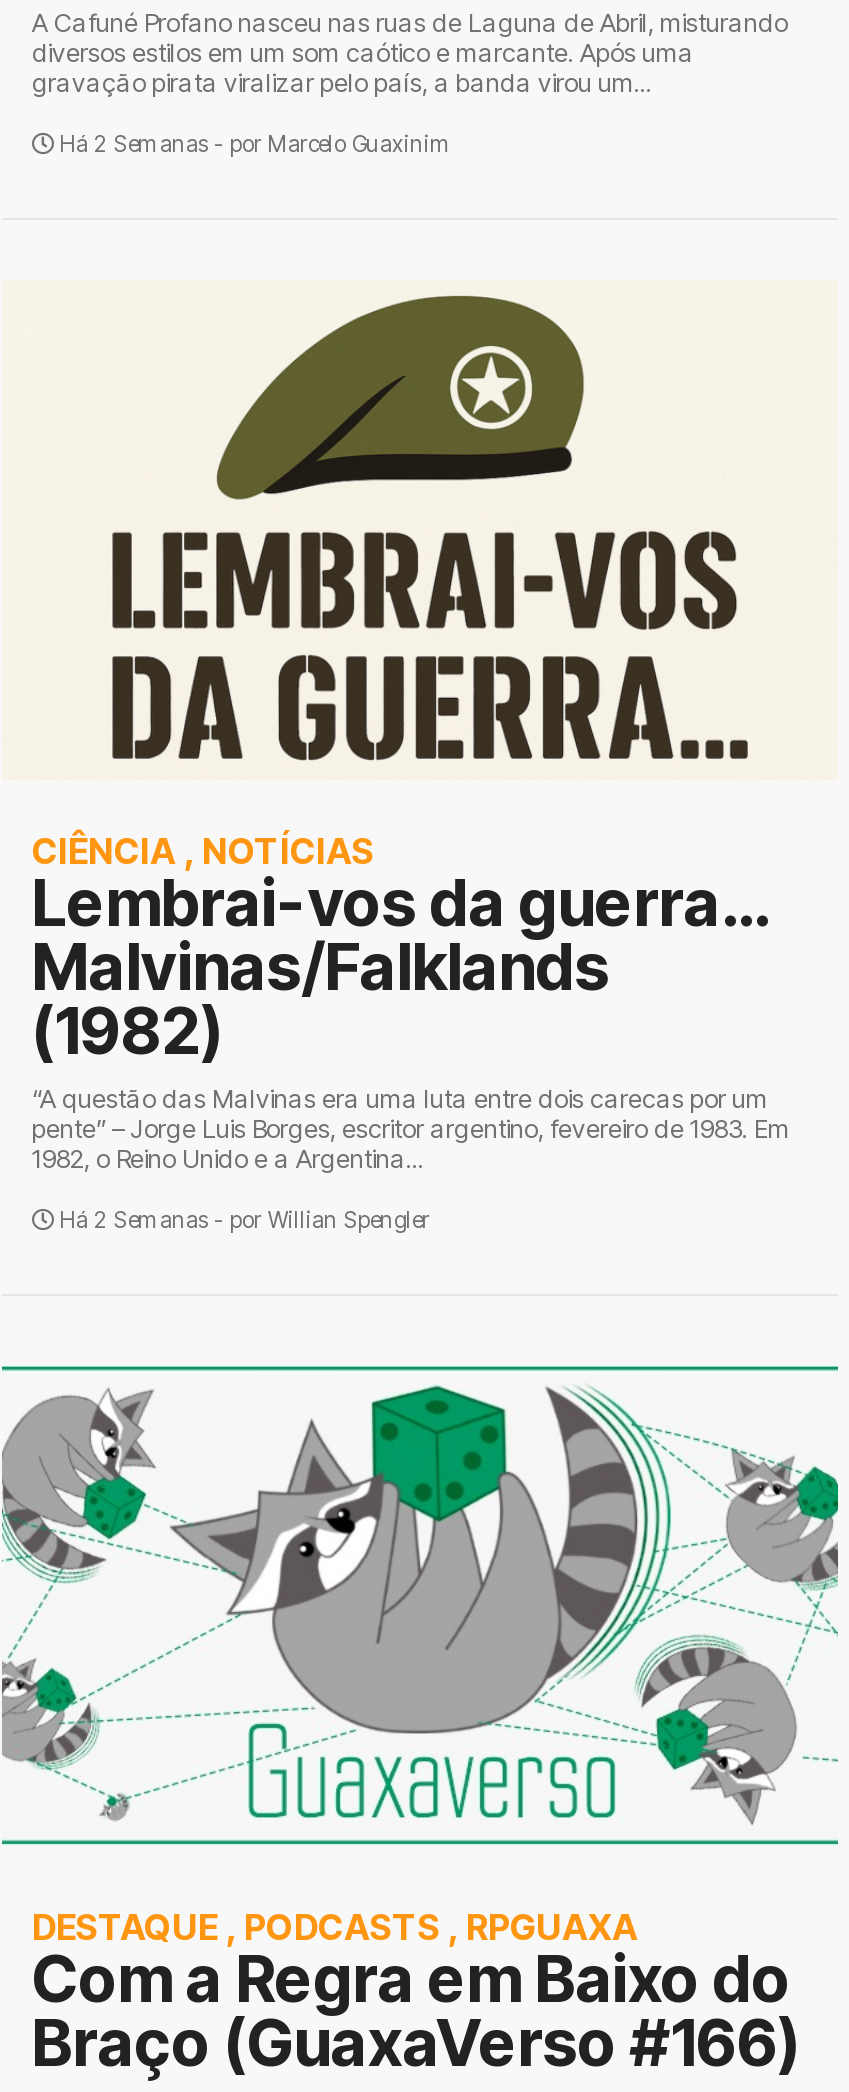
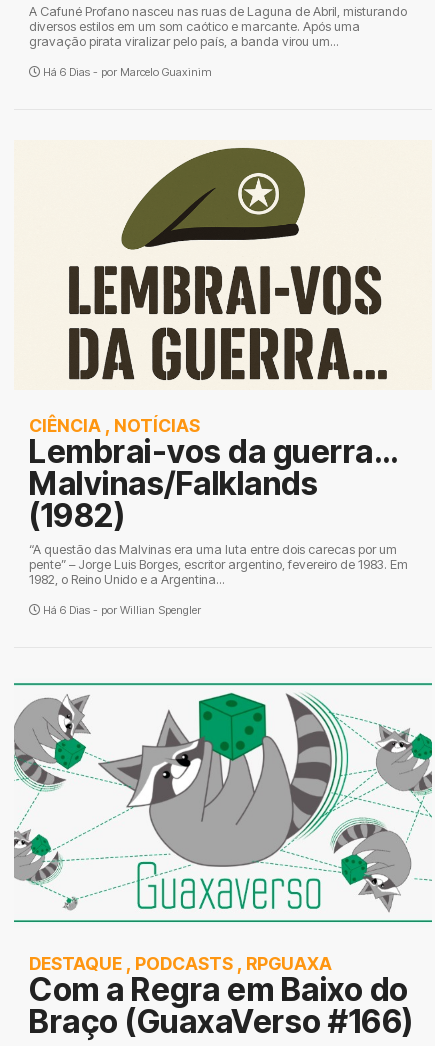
- Há 2 Semanas - por Marcelo Guaxinim
+ Há 6 Dias - por Marcelo Guaxinim

- Há 2 Semanas - por Willian Spengler
+ Há 6 Dias - por Willian Spengler
